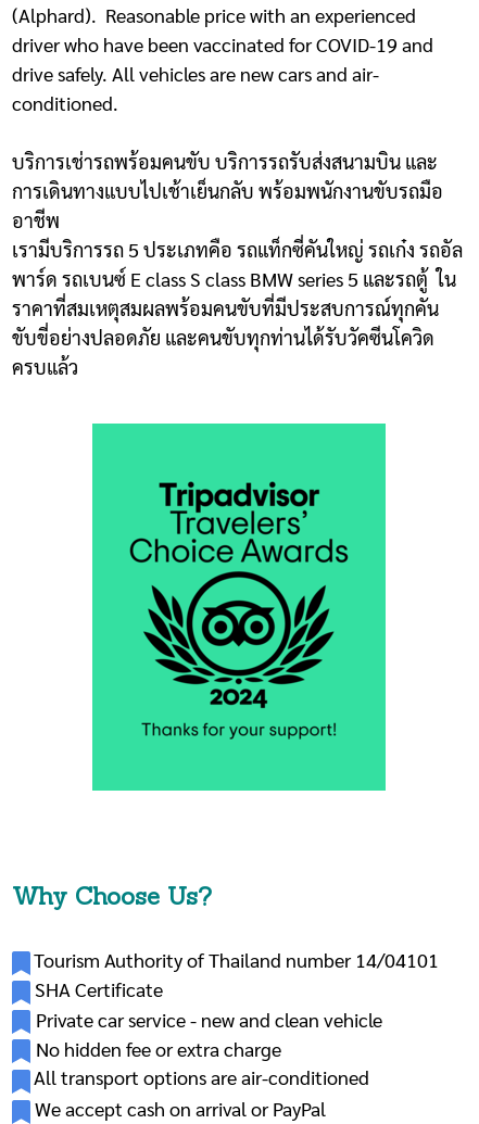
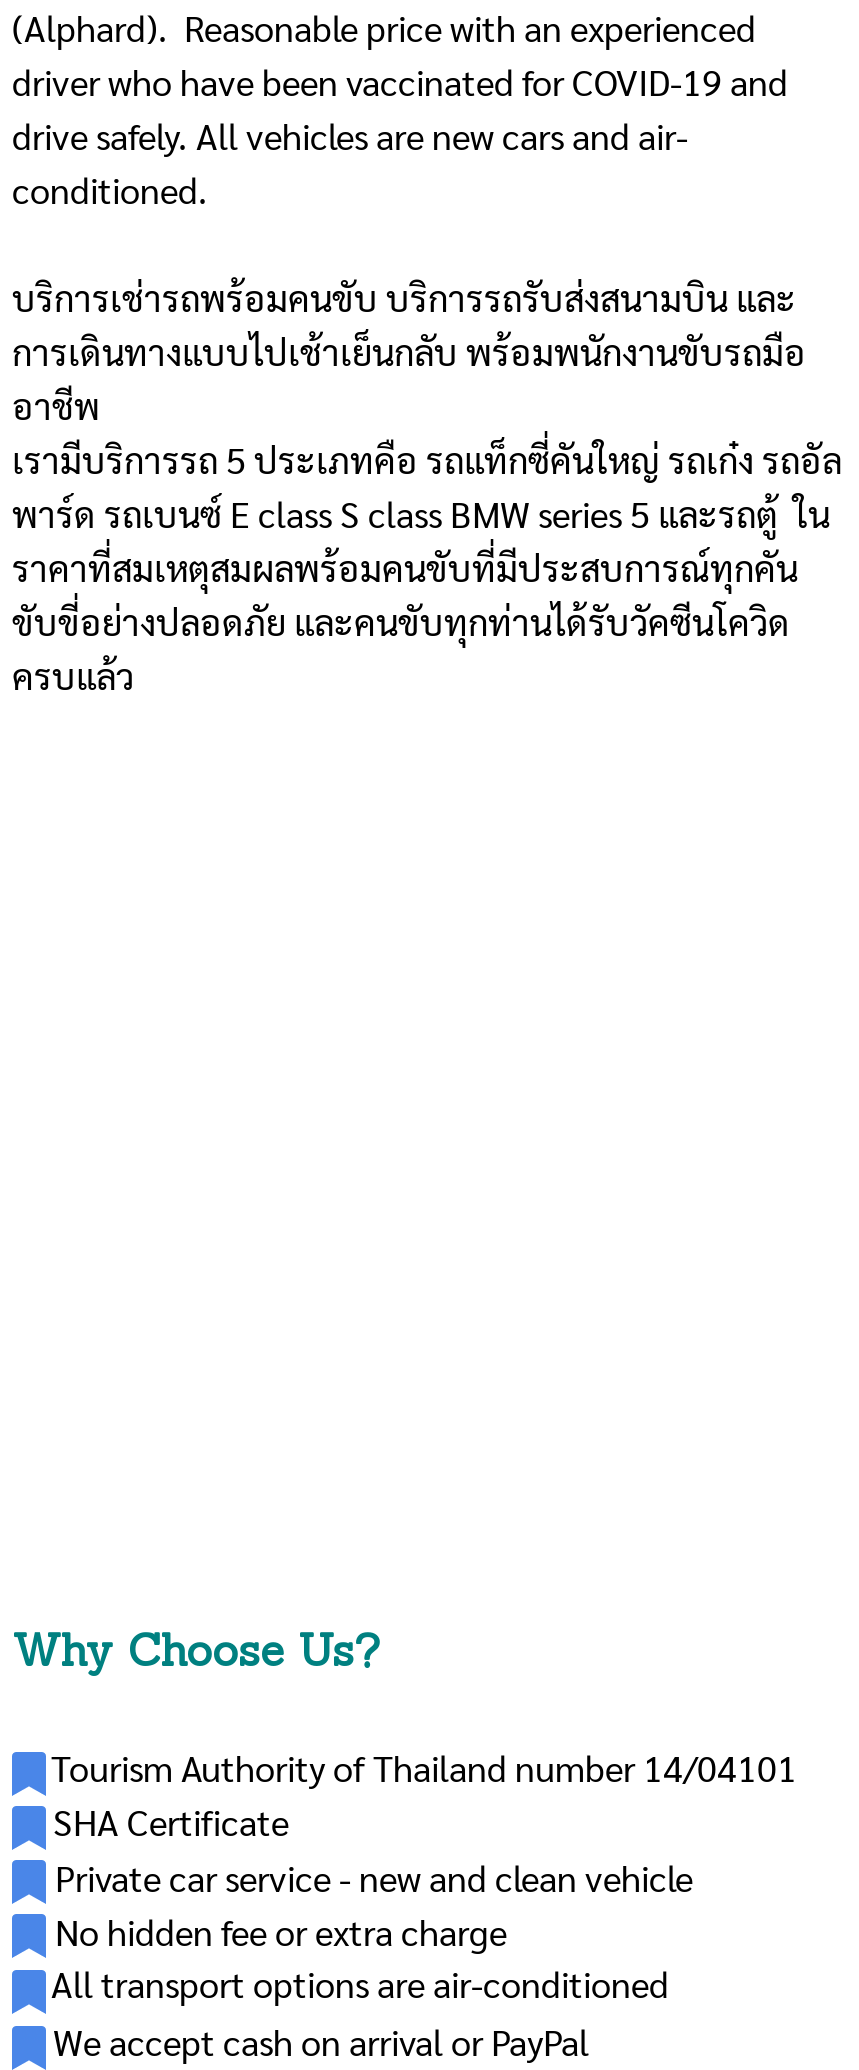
- [image]
